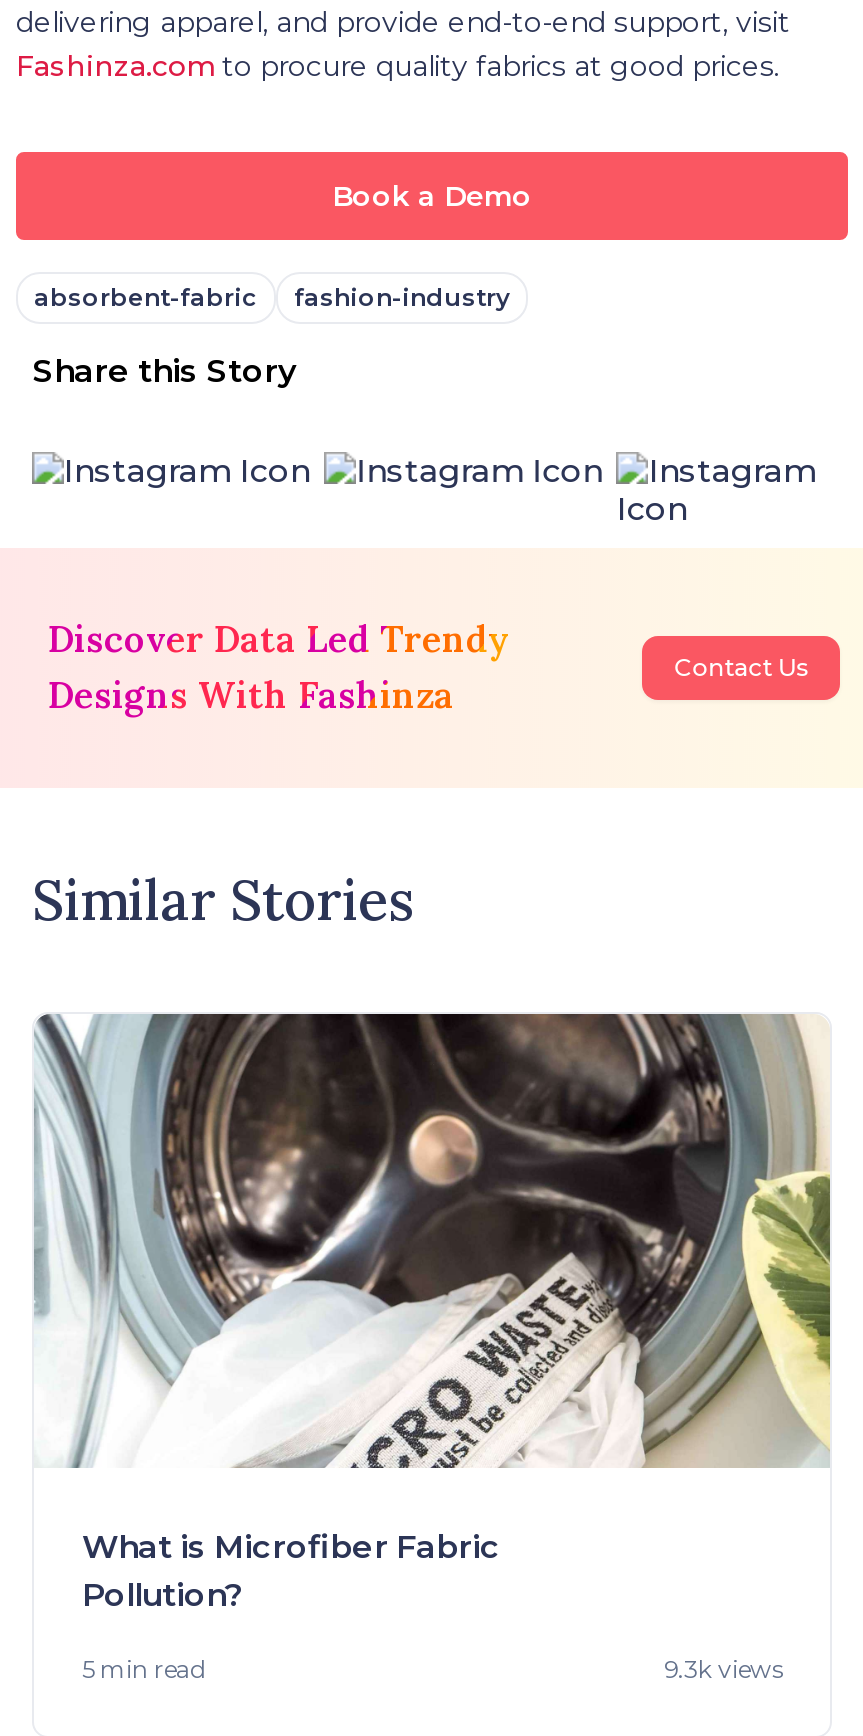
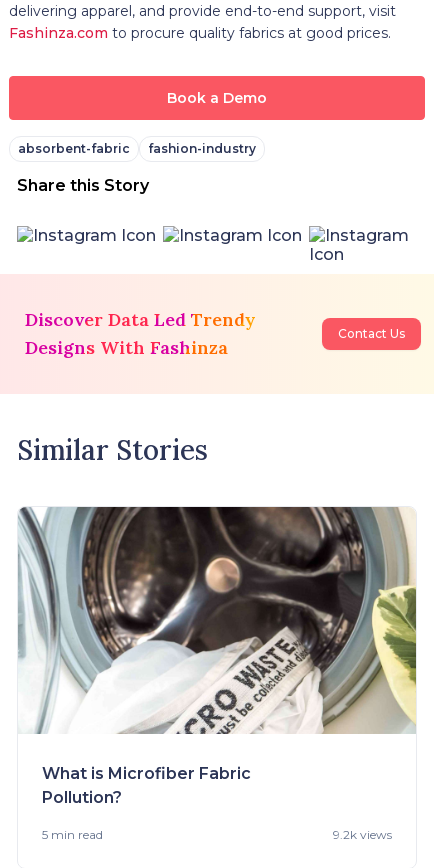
- 9.3k views
+ 9.2k views
